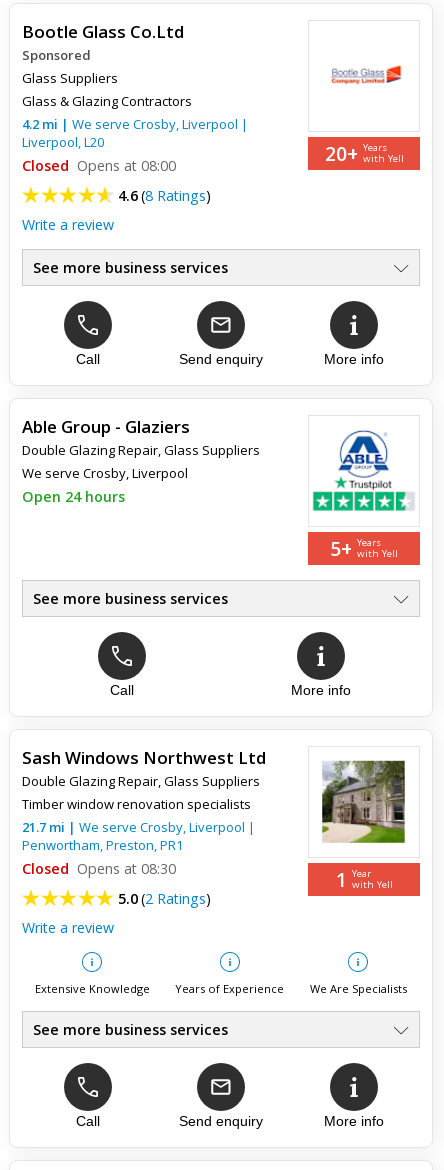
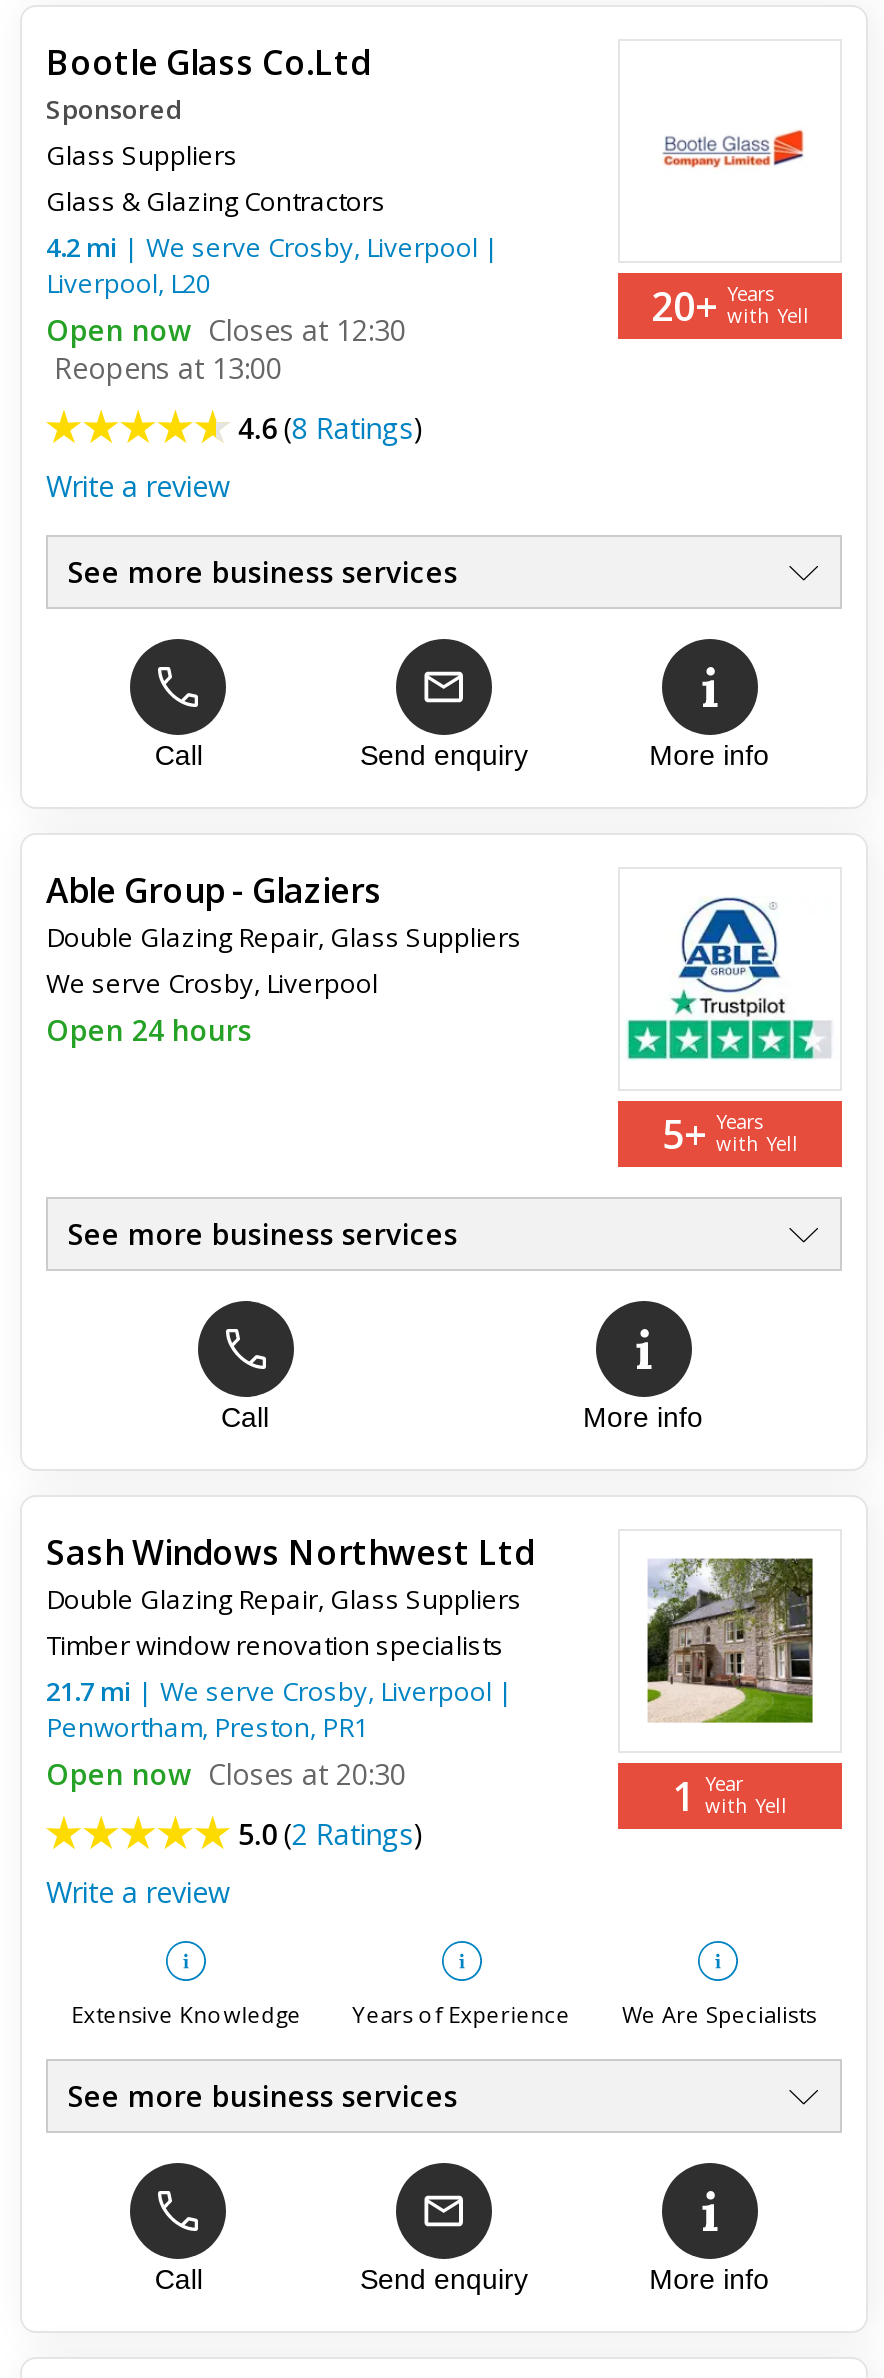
- Closed Opens at 08:00
+ Open now Closes at 12:30
+ Reopens at 13:00

- Closed Opens at 08:30
+ Open now Closes at 20:30
